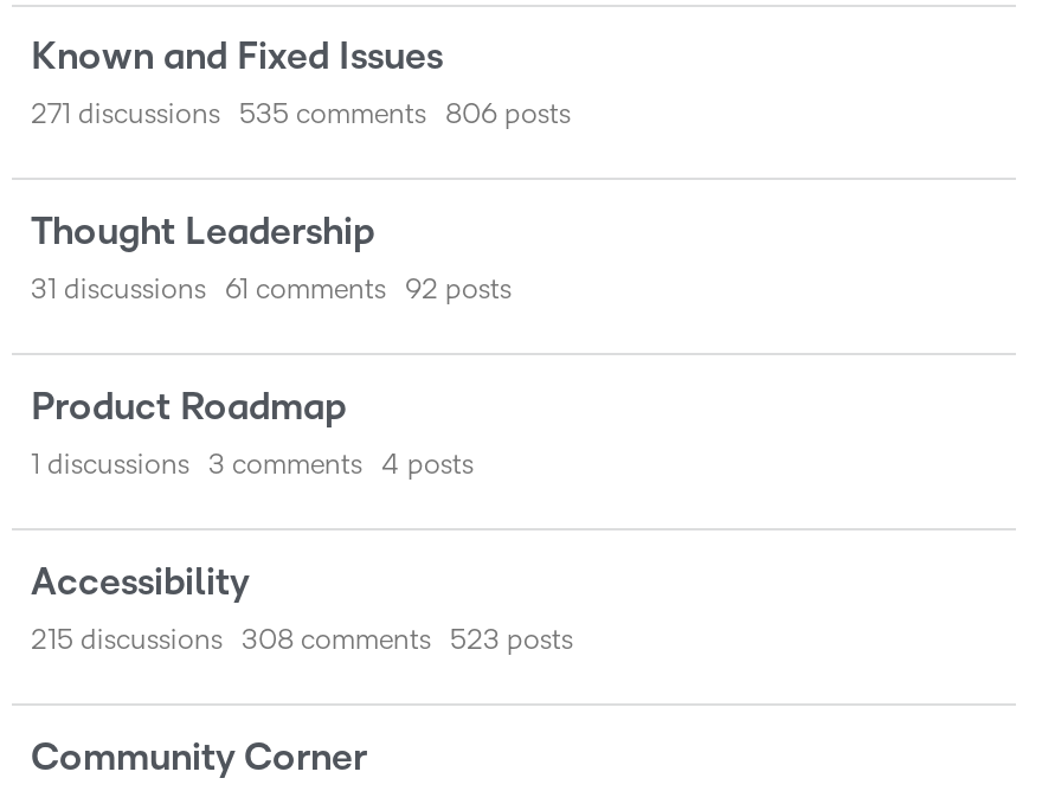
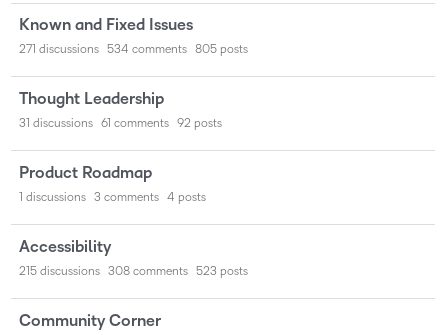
- 535 comments
+ 534 comments

- 806 posts
+ 805 posts
